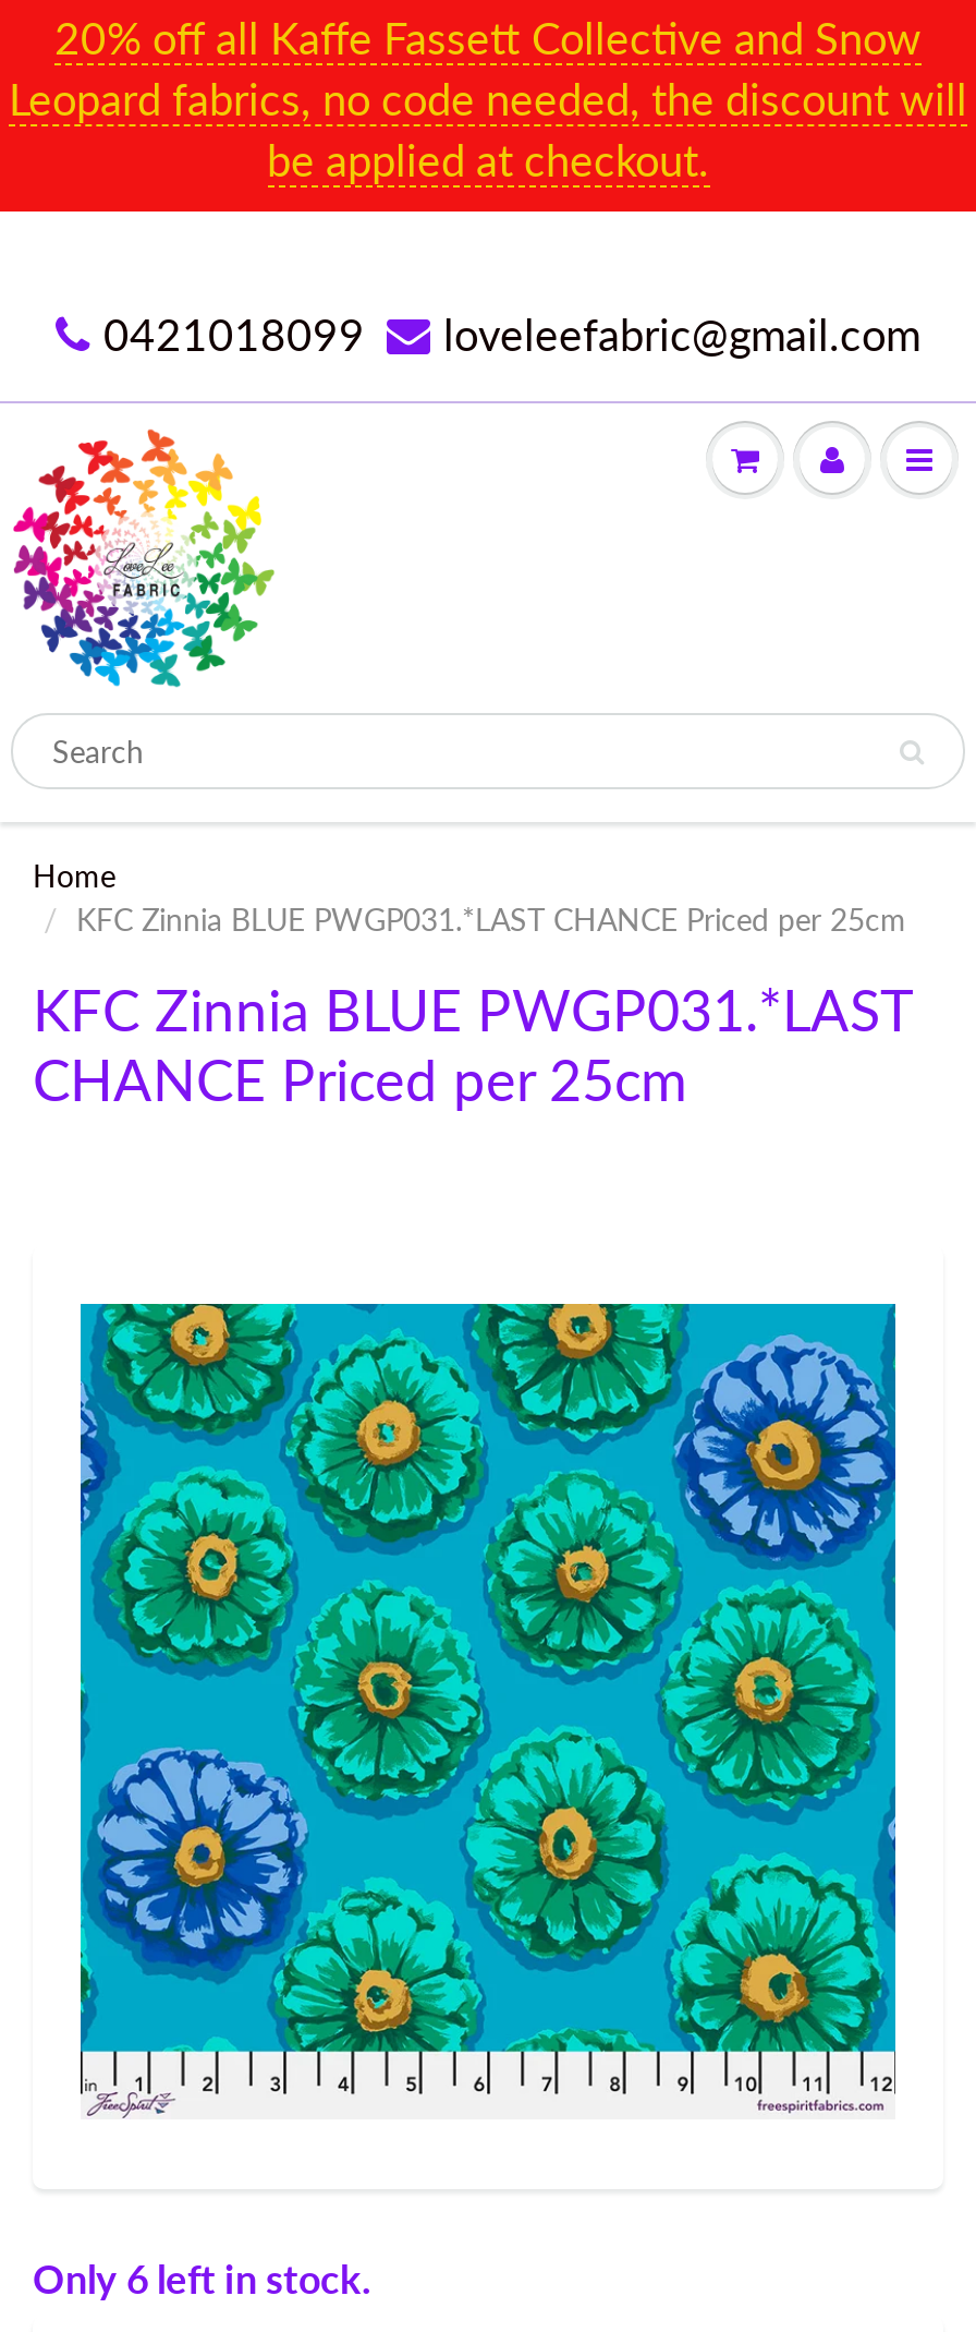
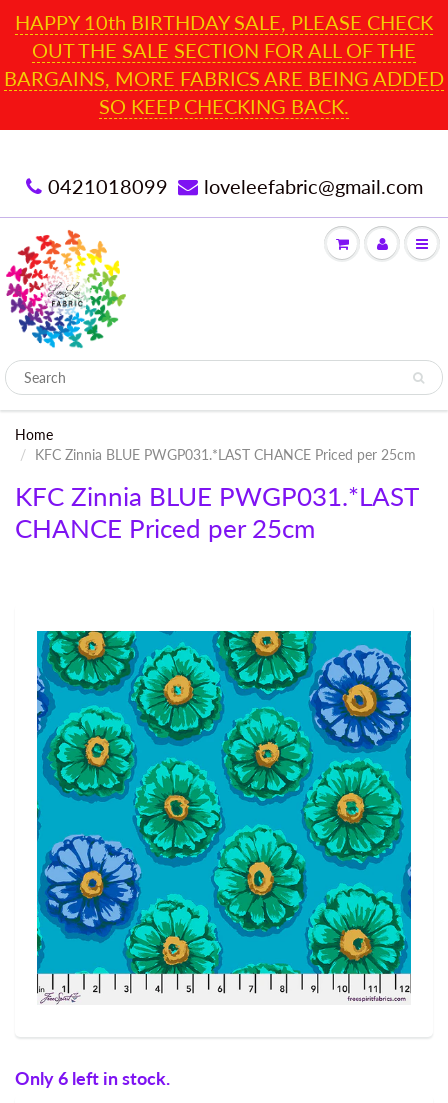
- 20% off all Kaffe Fassett Collective and Snow
- Leopard fabrics, no code needed, the discount will
- be applied at checkout.
+ HAPPY 10th BIRTHDAY SALE, PLEASE CHECK
+ OUT THE SALE SECTION FOR ALL OF THE
+ BARGAINS, MORE FABRICS ARE BEING ADDED
+ SO KEEP CHECKING BACK.
